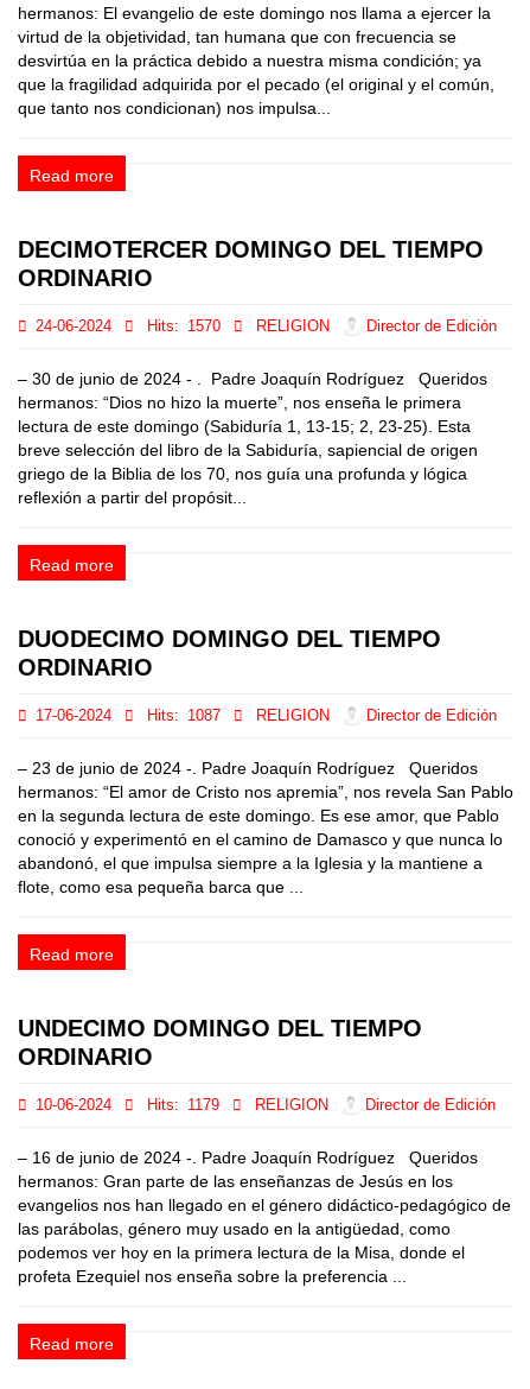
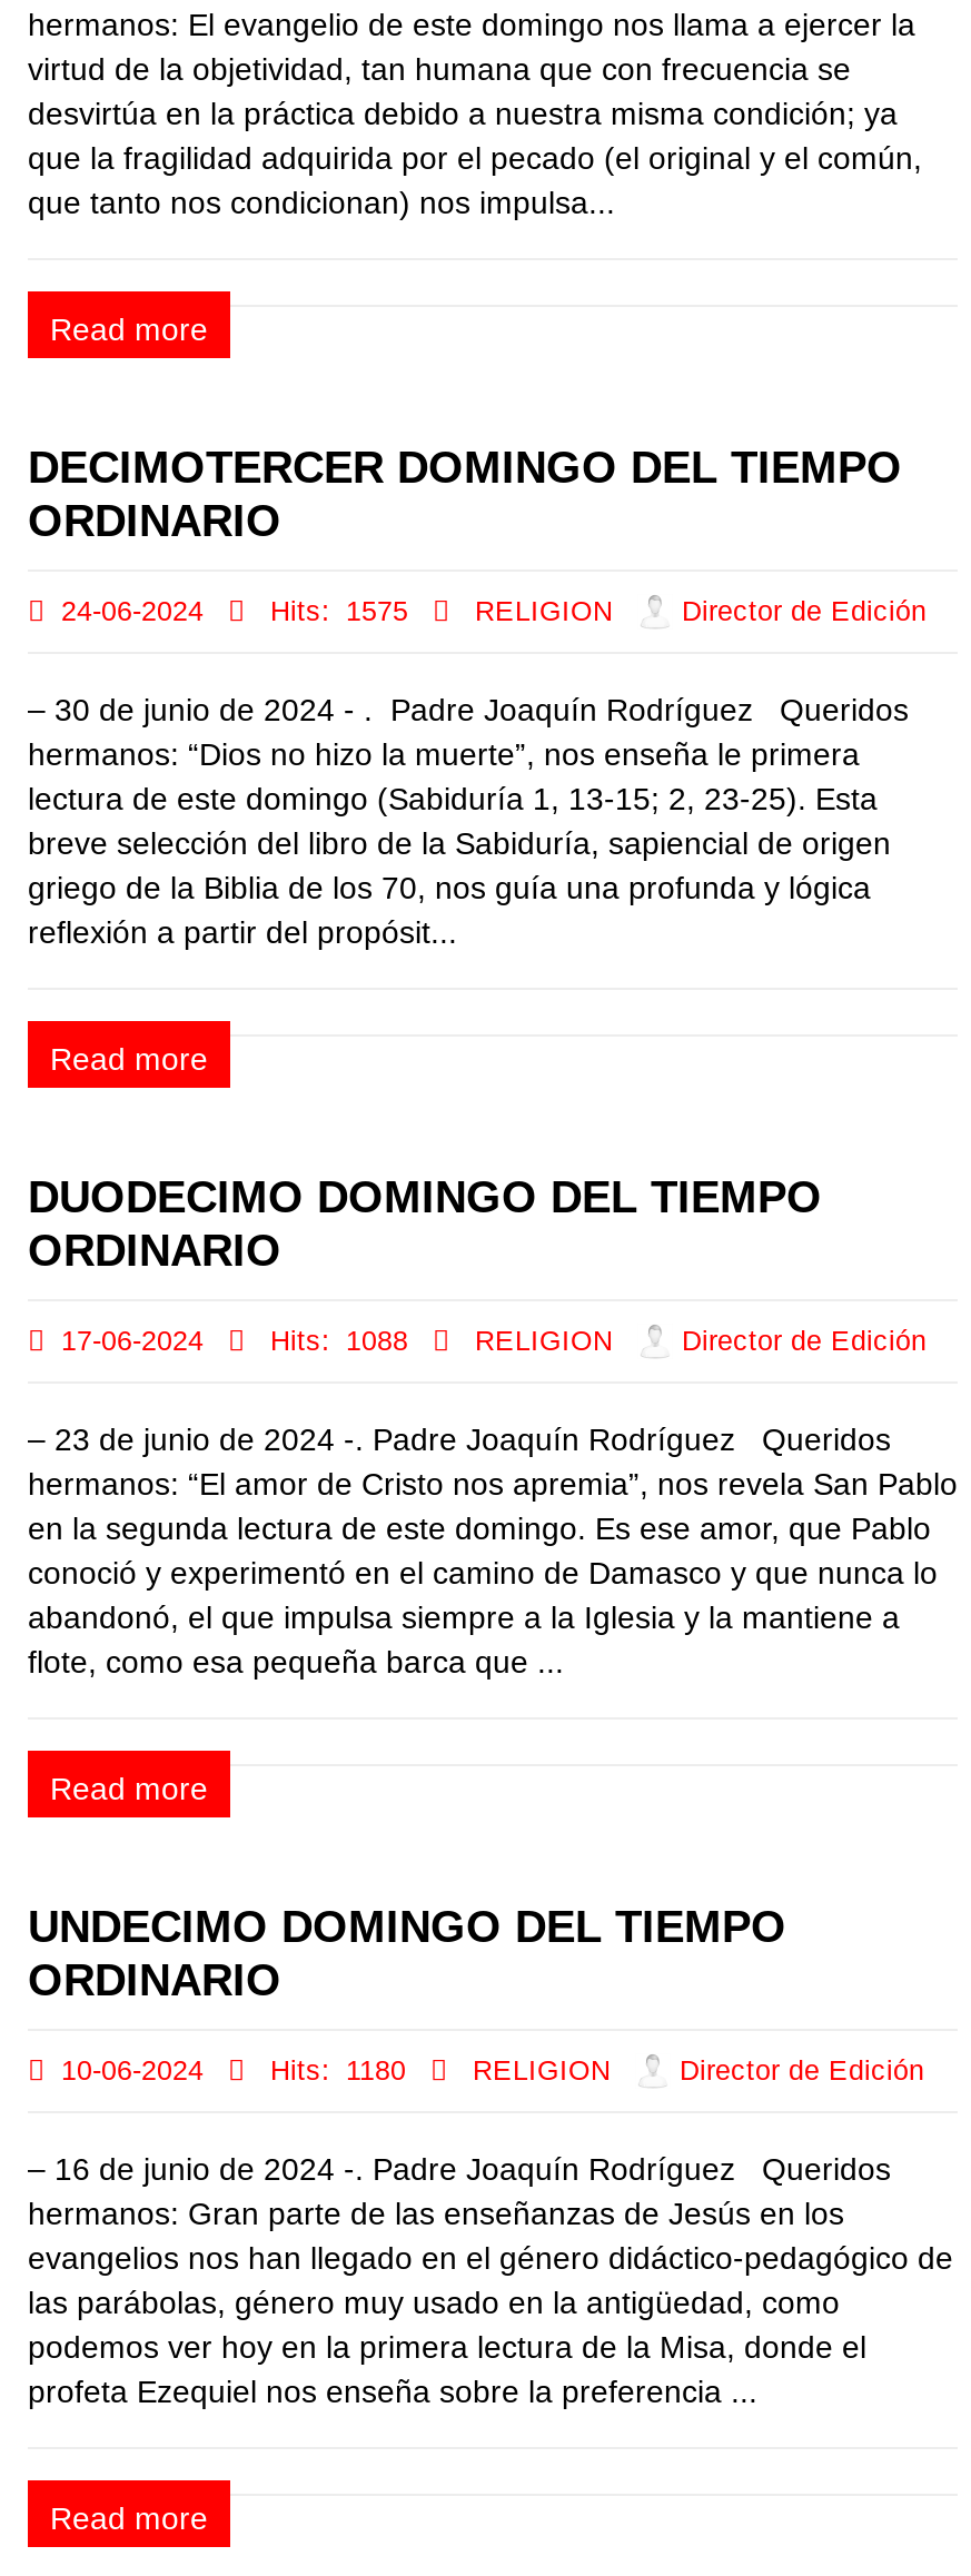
- Hits: 1570
+ Hits: 1575

- Hits: 1087
+ Hits: 1088

- Hits: 1179
+ Hits: 1180
